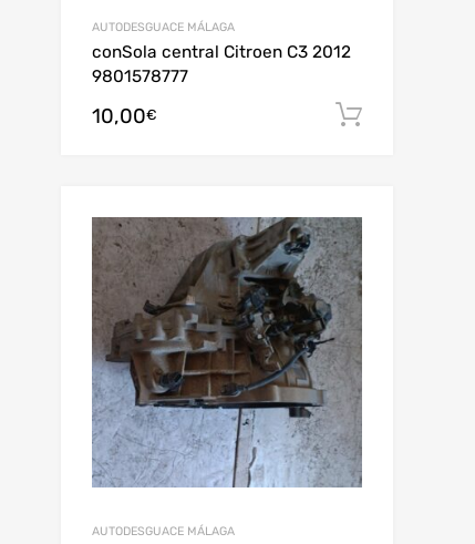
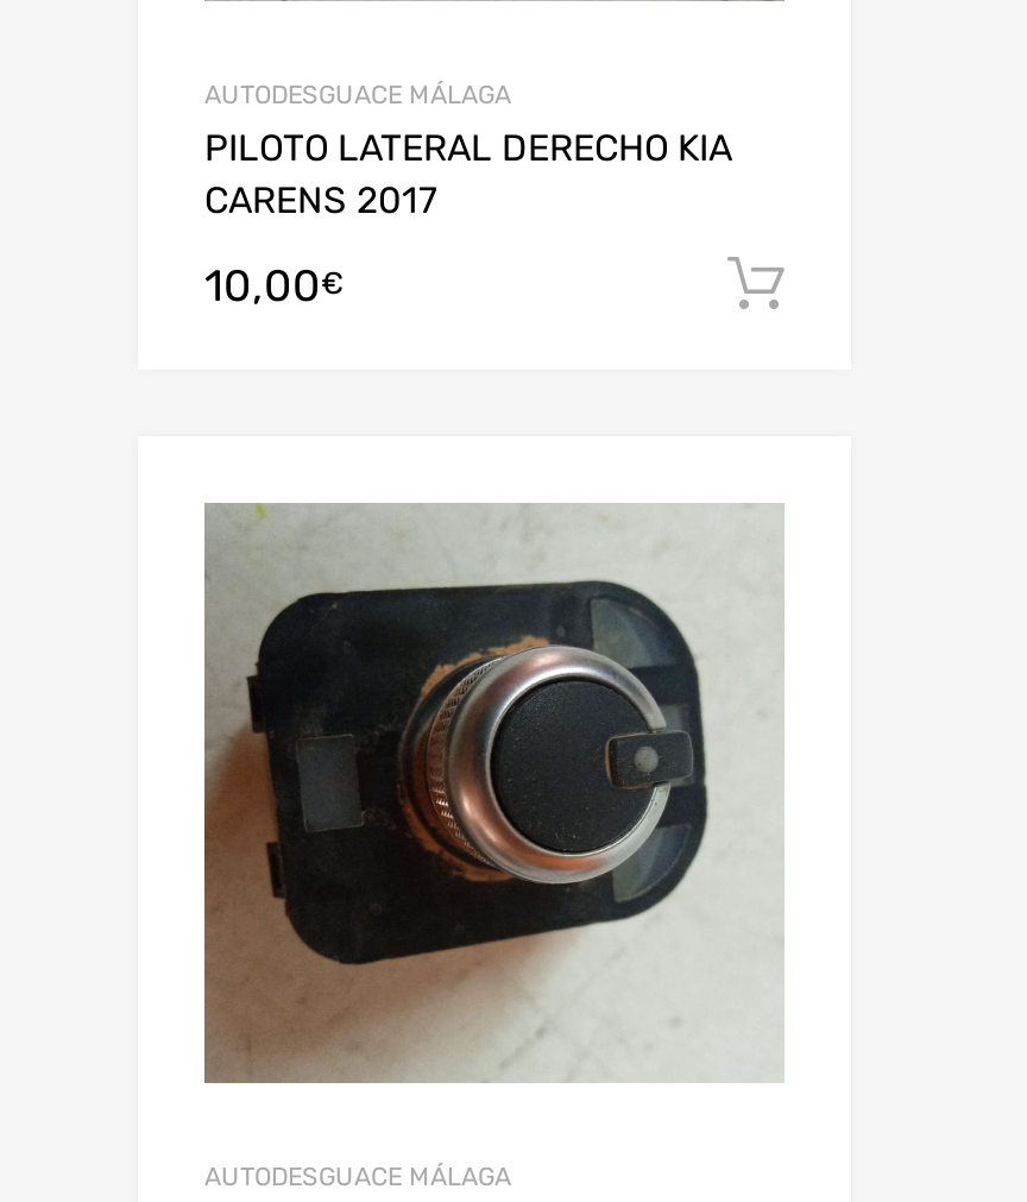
- conSola central Citroen C3 2012
- 9801578777
+ PILOTO LATERAL DERECHO KIA
+ CARENS 2017

- [image]
+ [image]
